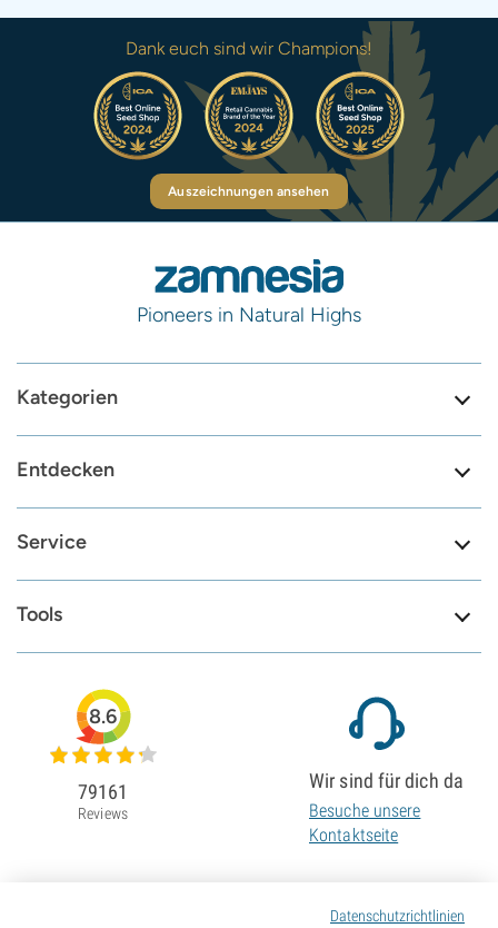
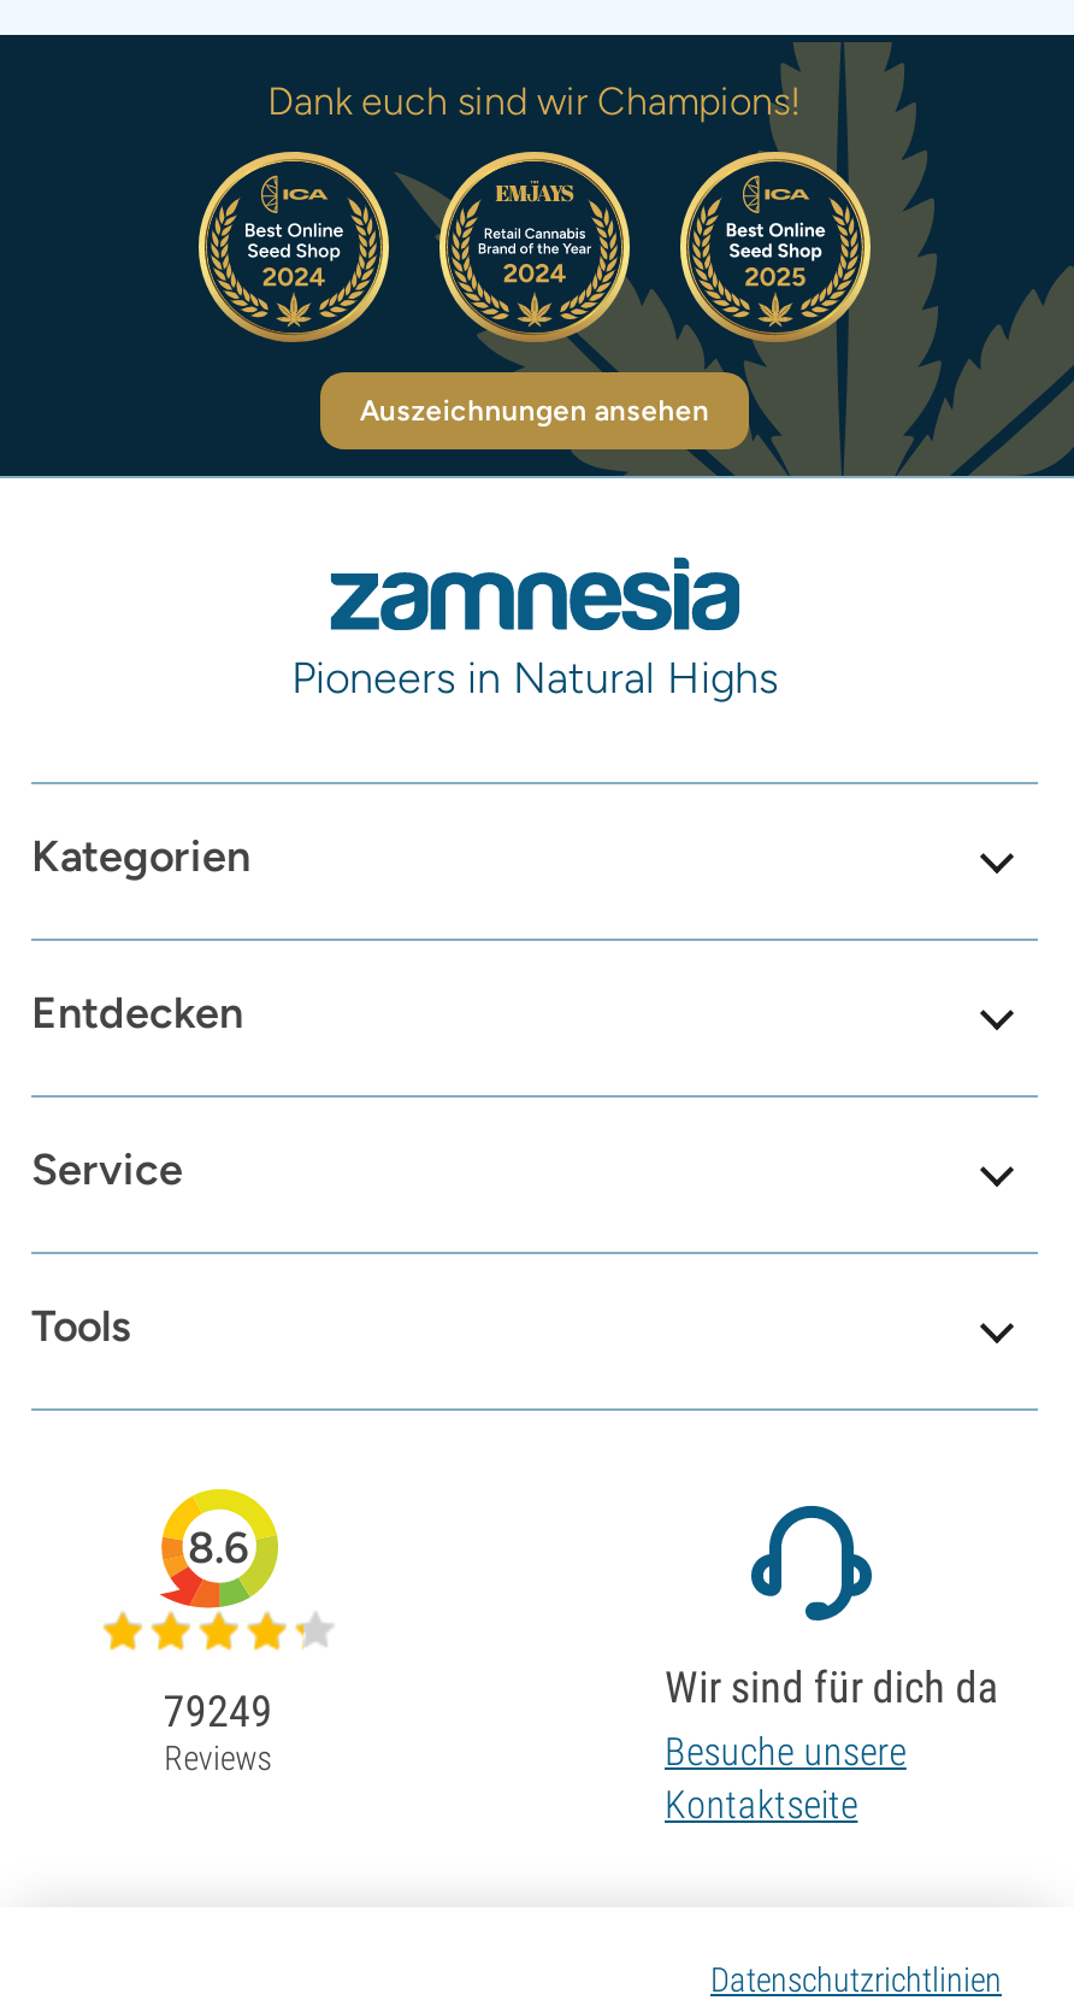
- 79161
+ 79249
